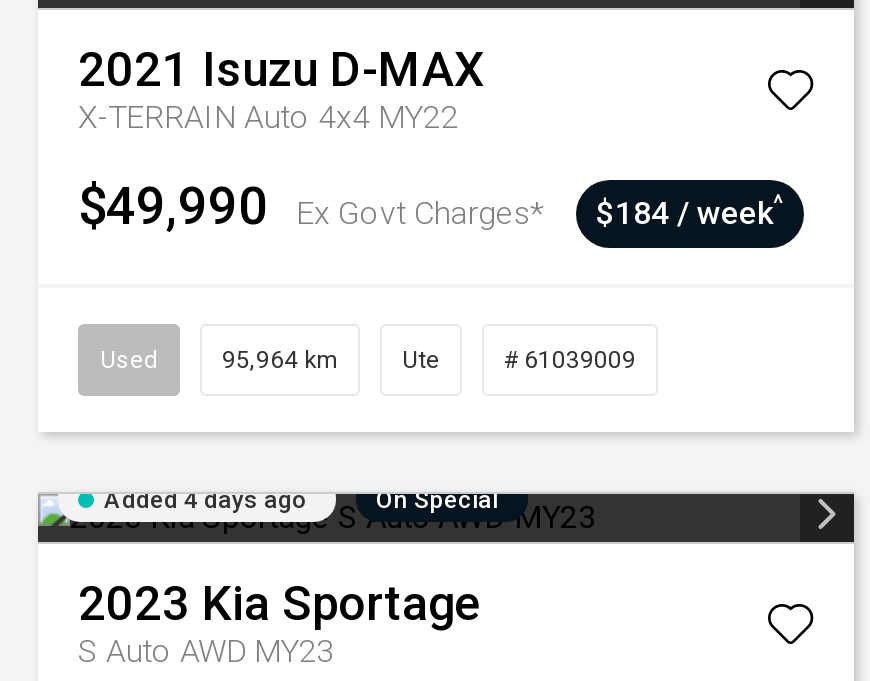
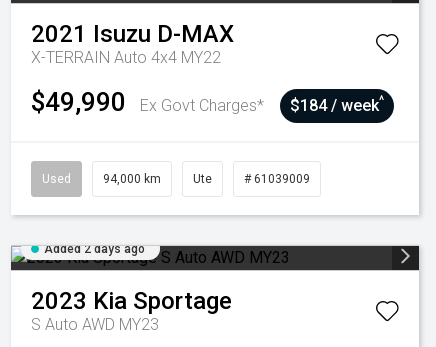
- 95,964 km
+ 94,000 km

- Added 4 days ago
- On Special
+ Added 2 days ago
